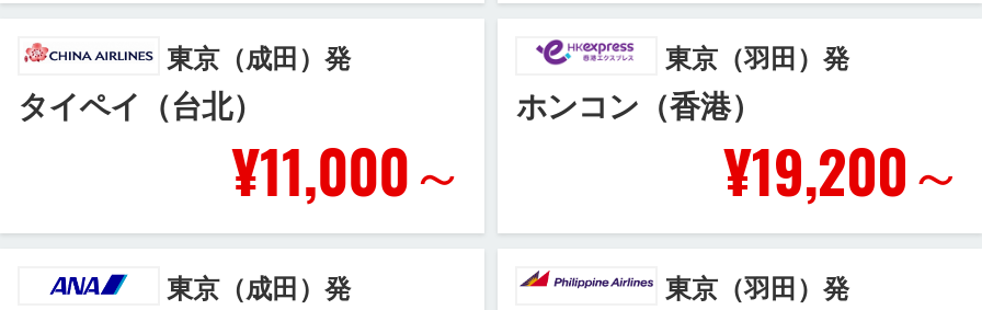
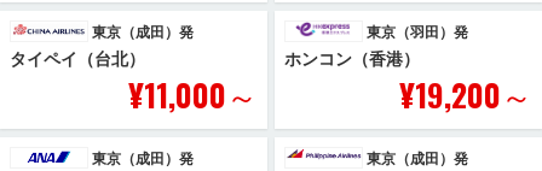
- 東京（羽田）発
+ 東京（成田）発
